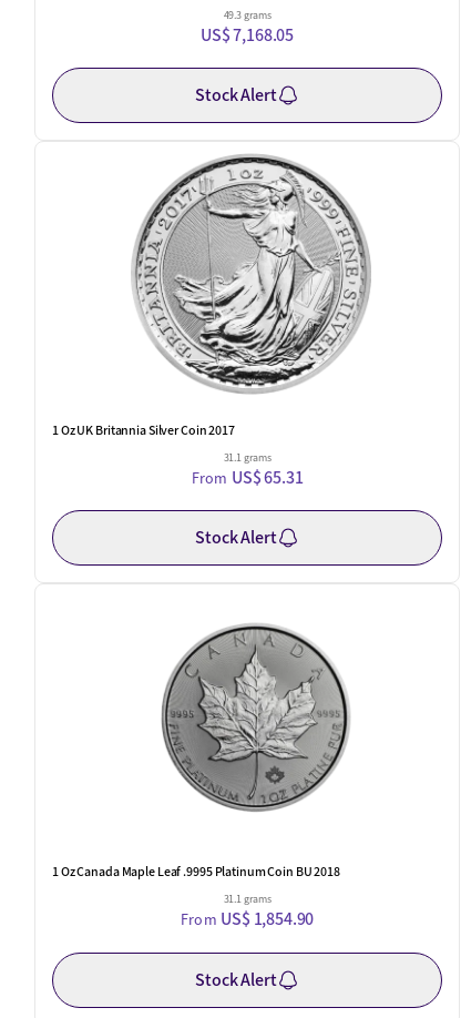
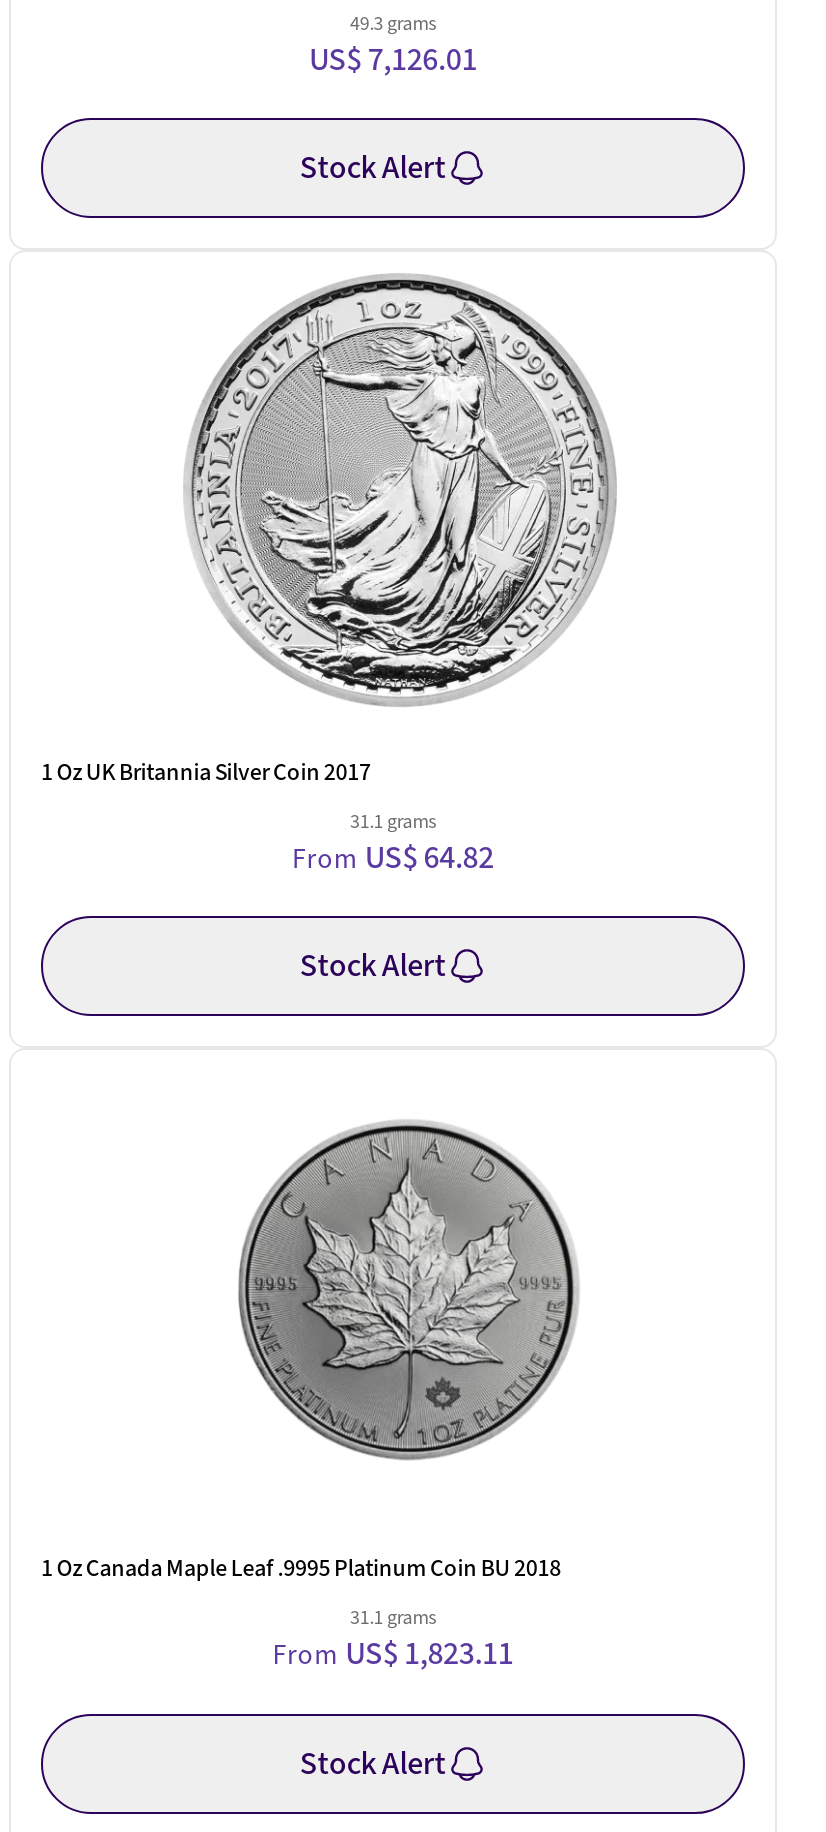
- US$ 7,168.05
+ US$ 7,126.01

- From US$ 65.31
+ From US$ 64.82

- From US$ 1,854.90
+ From US$ 1,823.11
